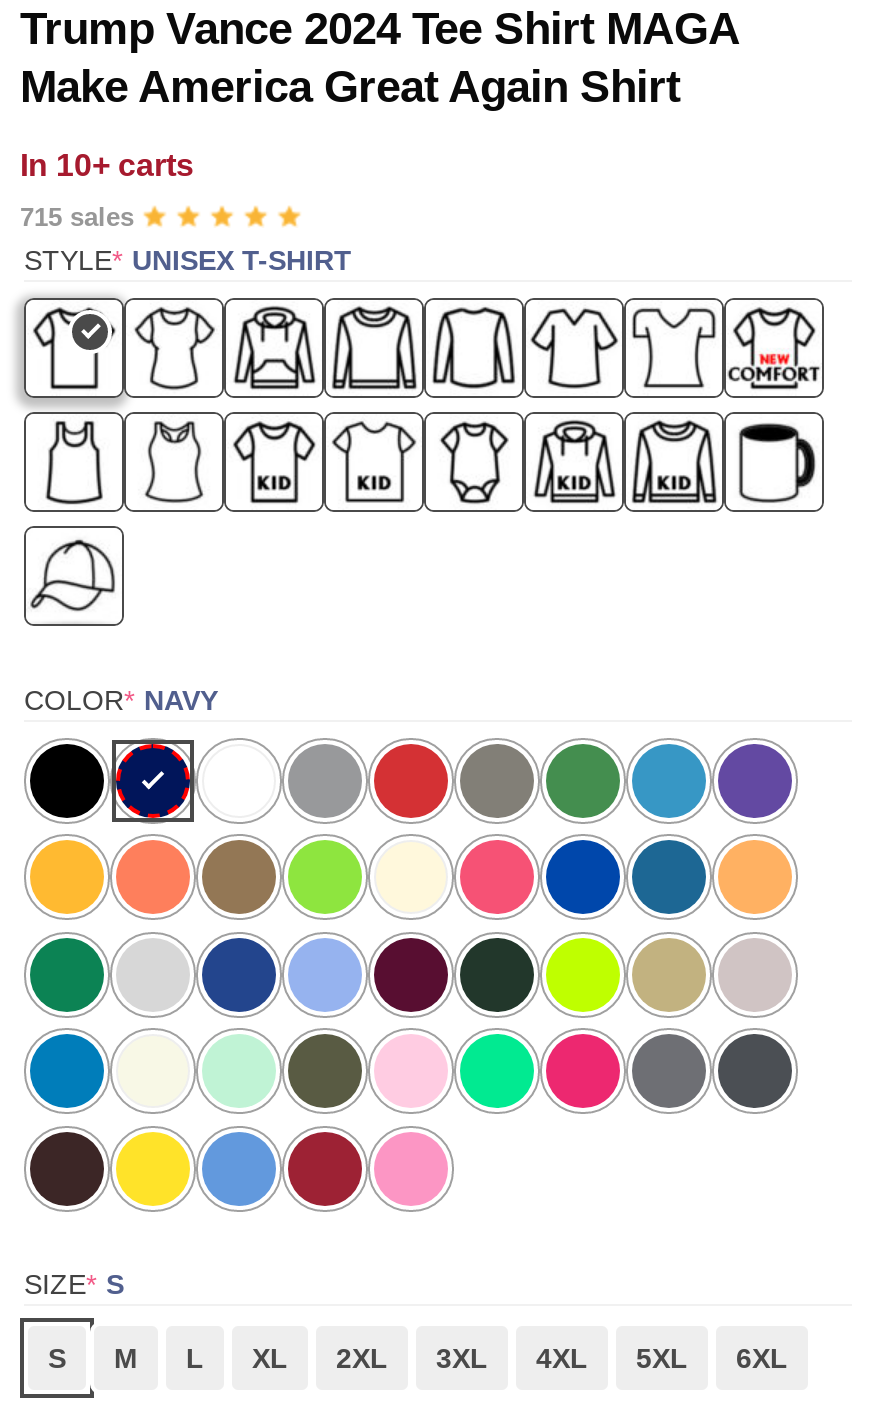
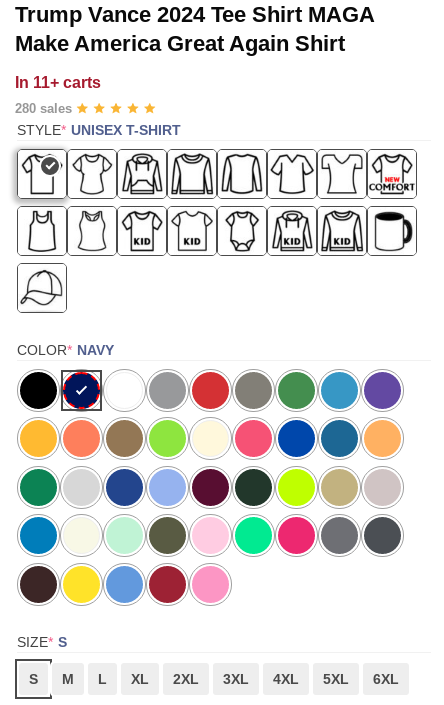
- In 10+ carts
+ In 11+ carts

- 715 sales
+ 280 sales
